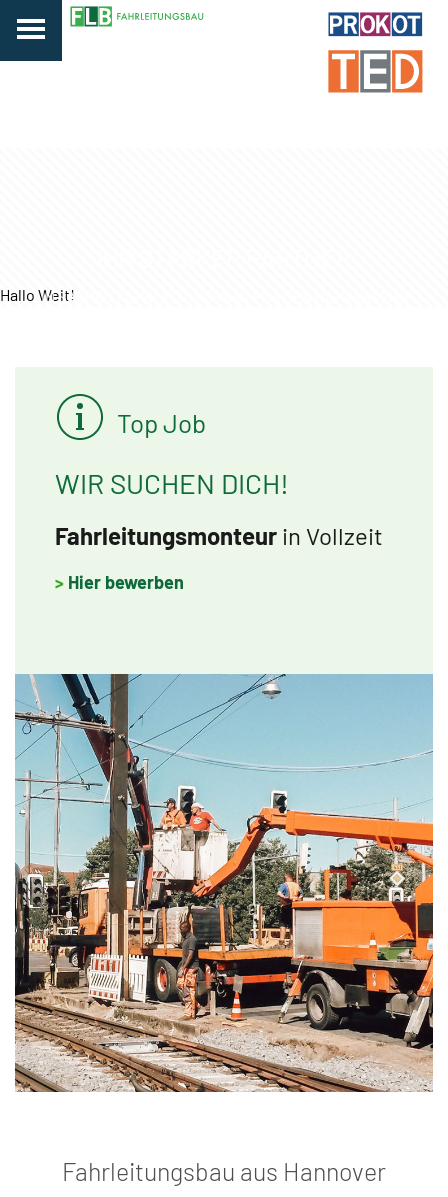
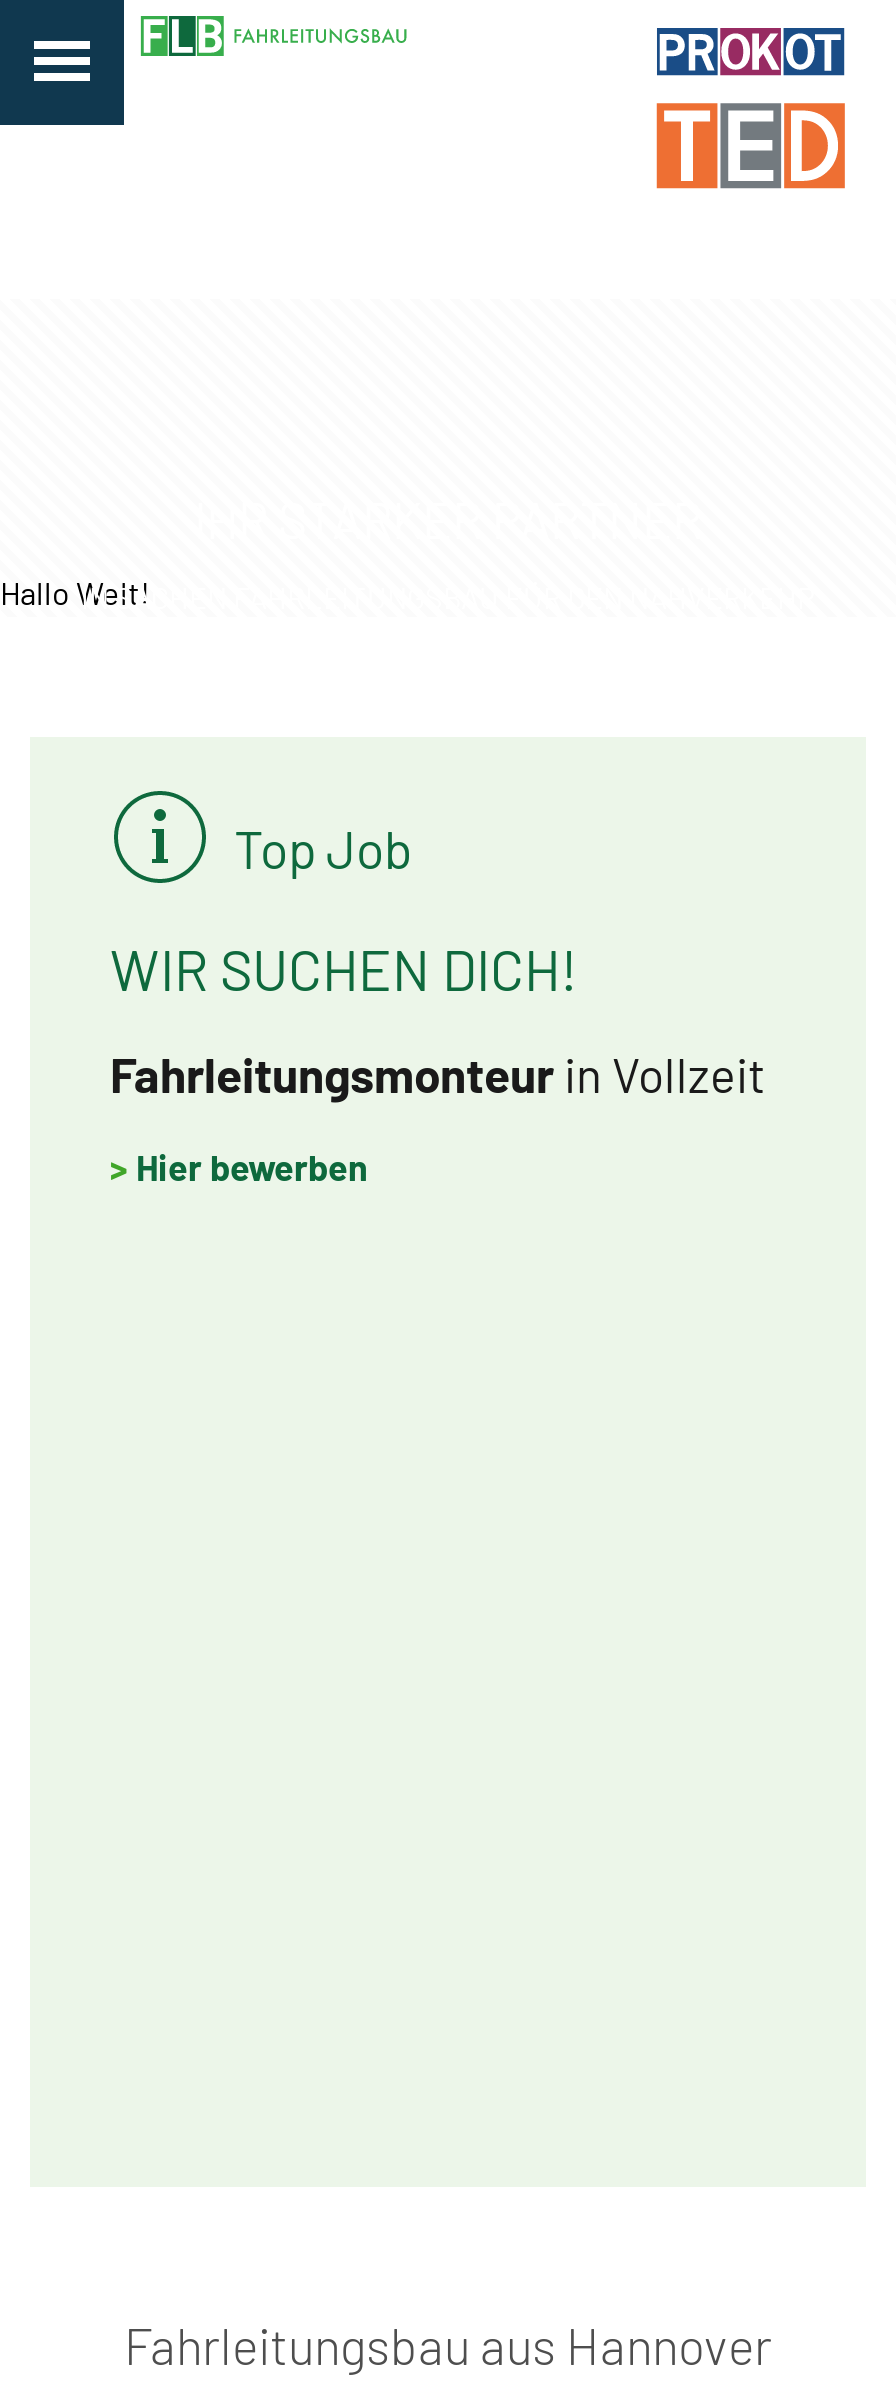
- [image]
